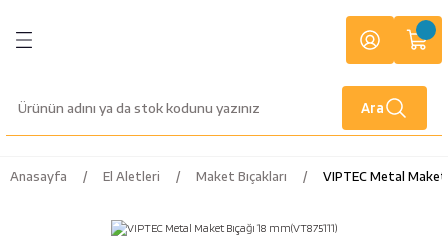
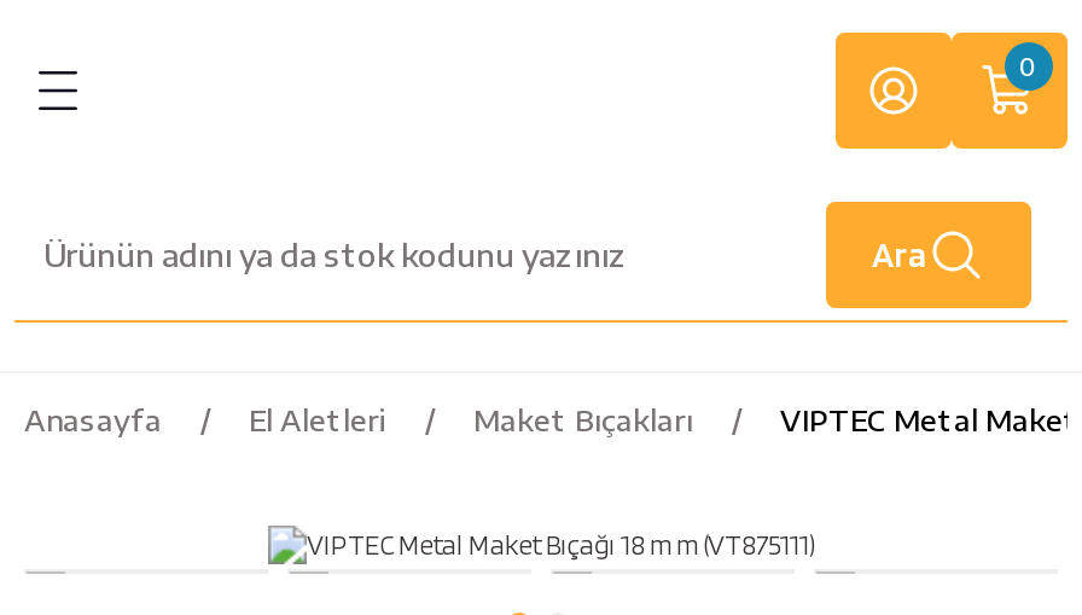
+ 0
